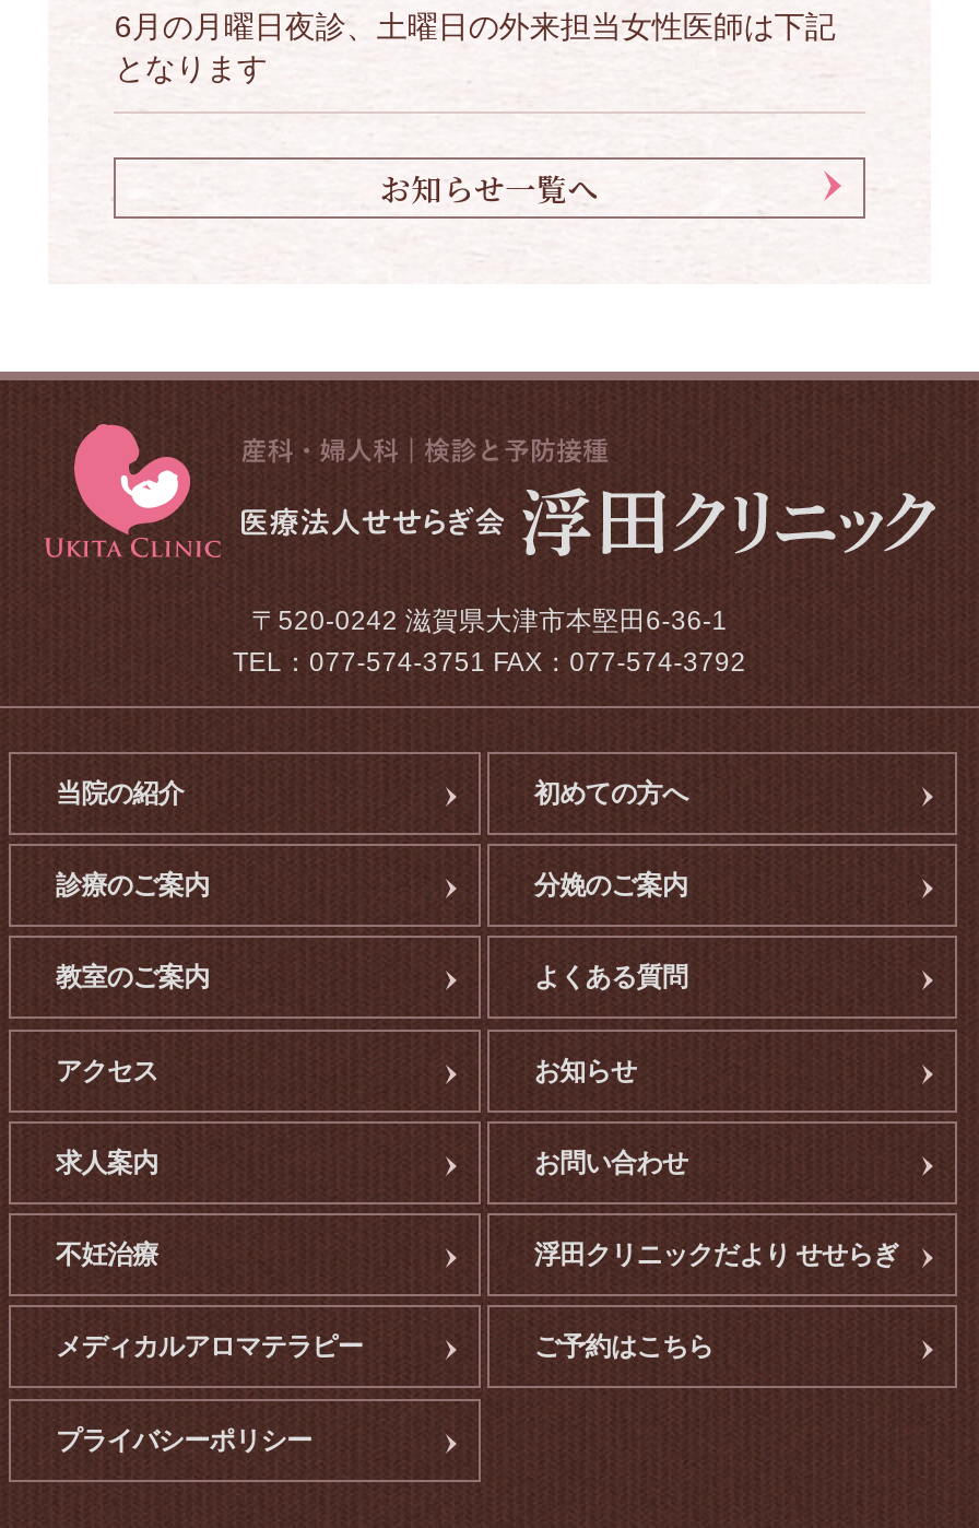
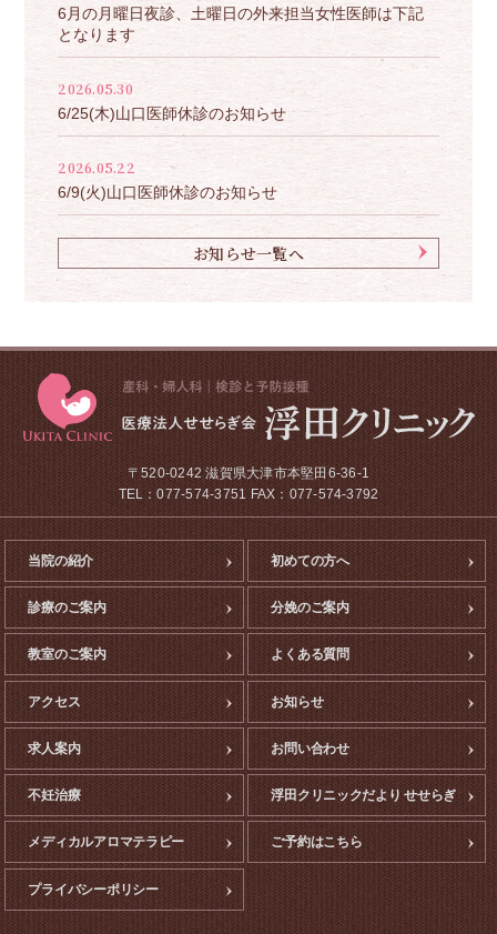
+ 2026.05.30
+ 6/25(木)山口医師休診のお知らせ
+ 2026.05.22
+ 6/9(火)山口医師休診のお知らせ
